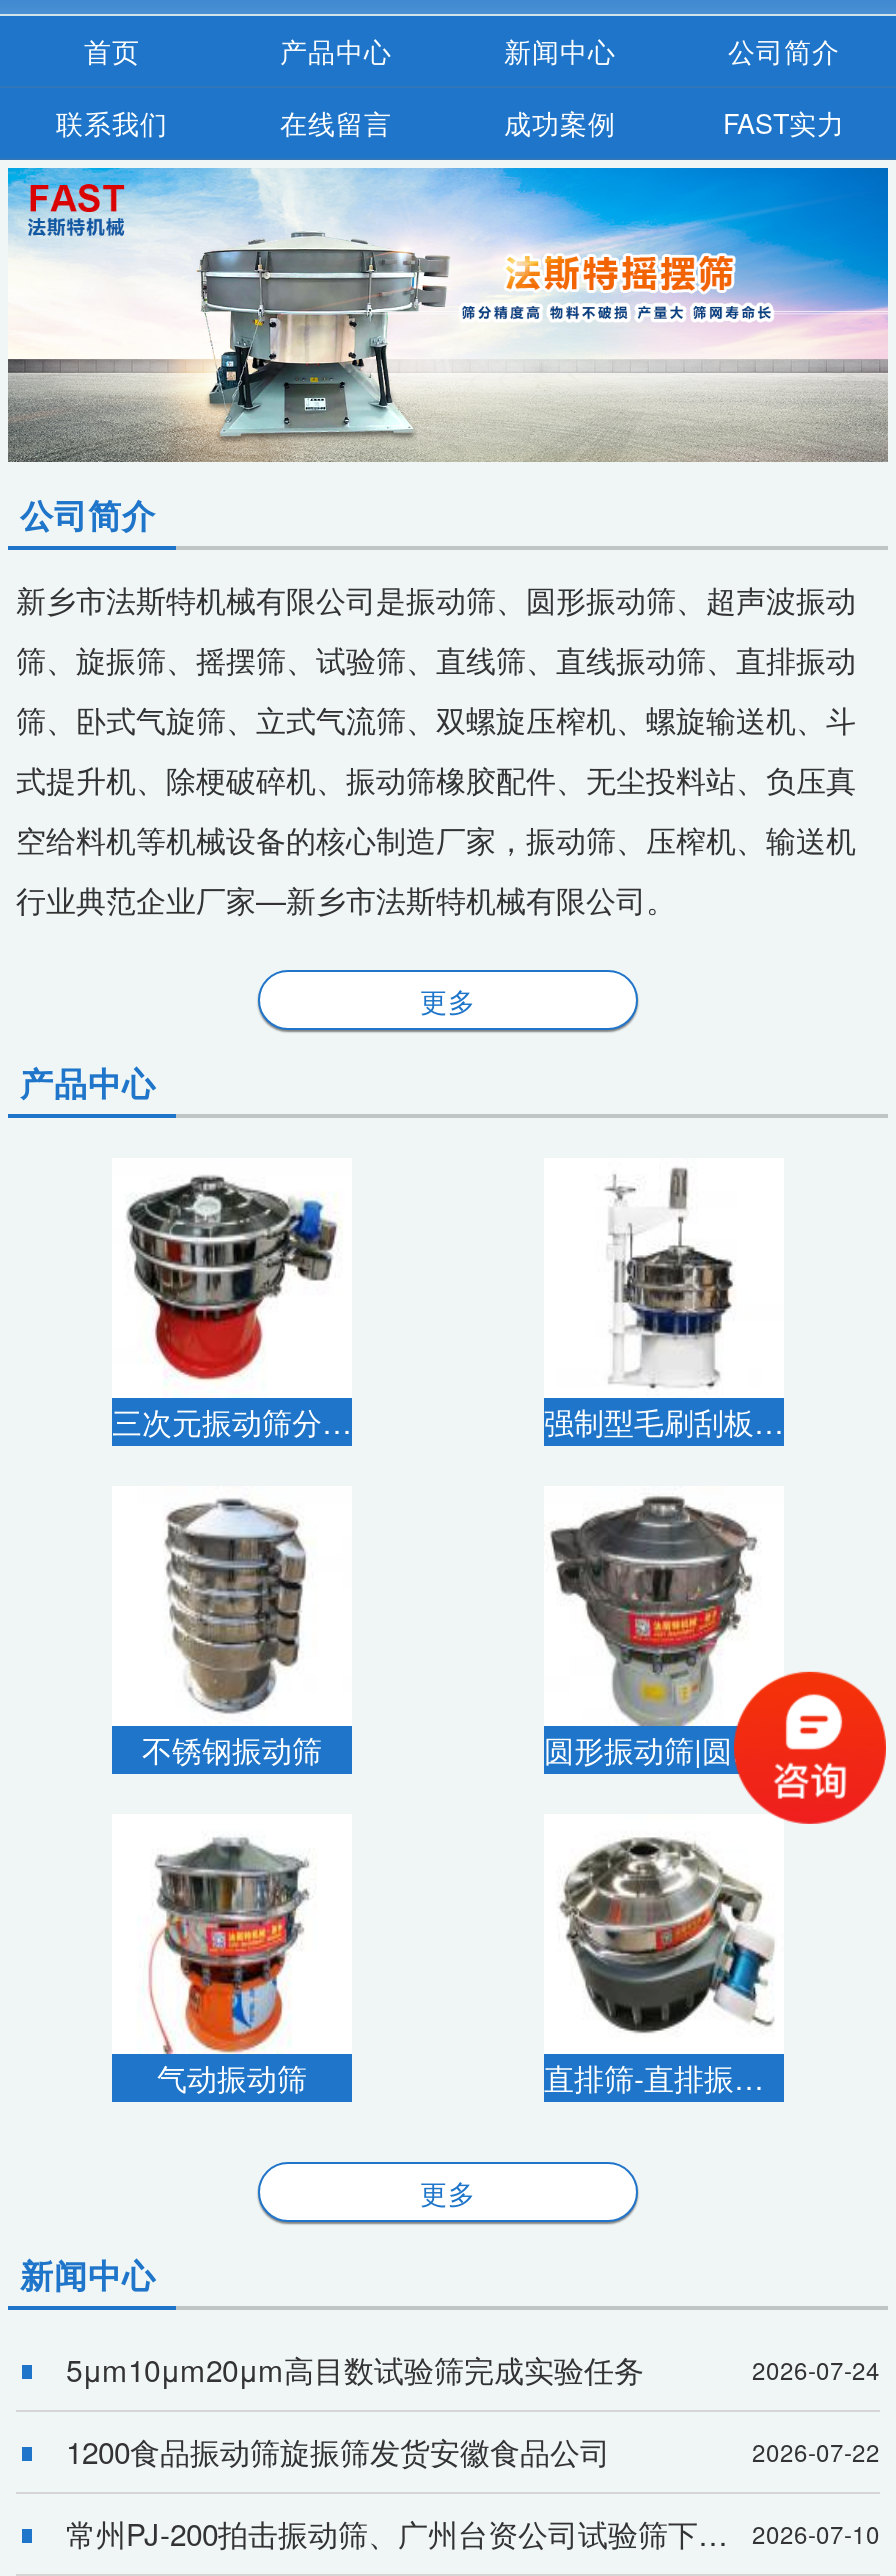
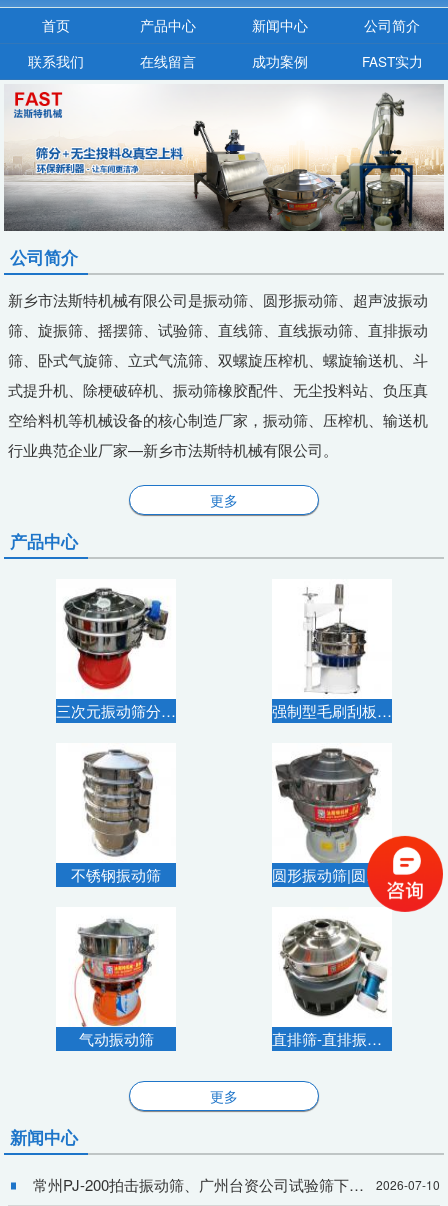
- [image]
+ [image]

- 5μm10μm20μm高目数试验筛完成实验任务
- 2026-07-24
- 1200食品振动筛旋振筛发货安徽食品公司
- 2026-07-22
